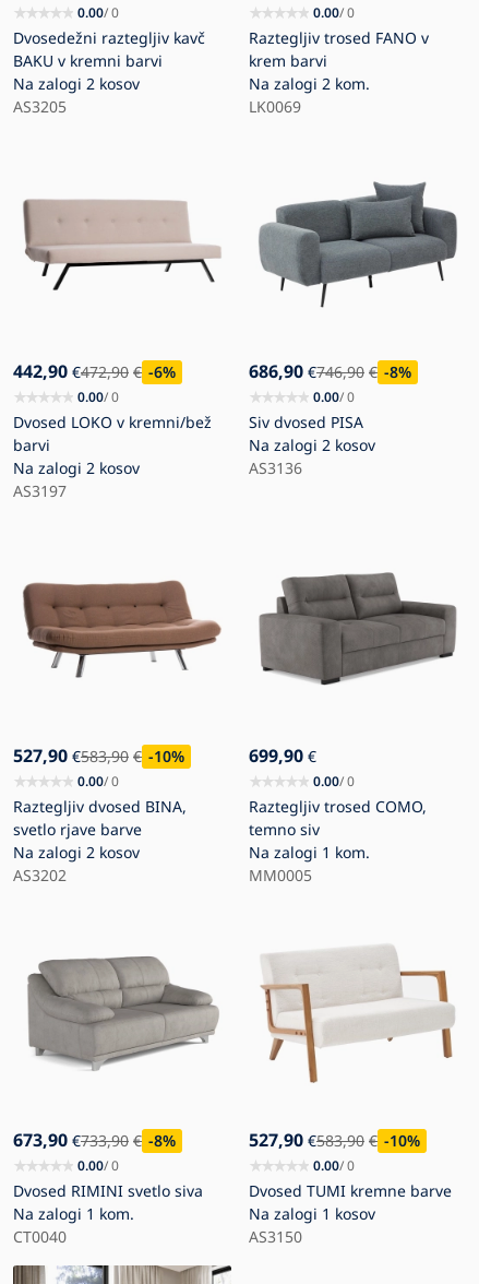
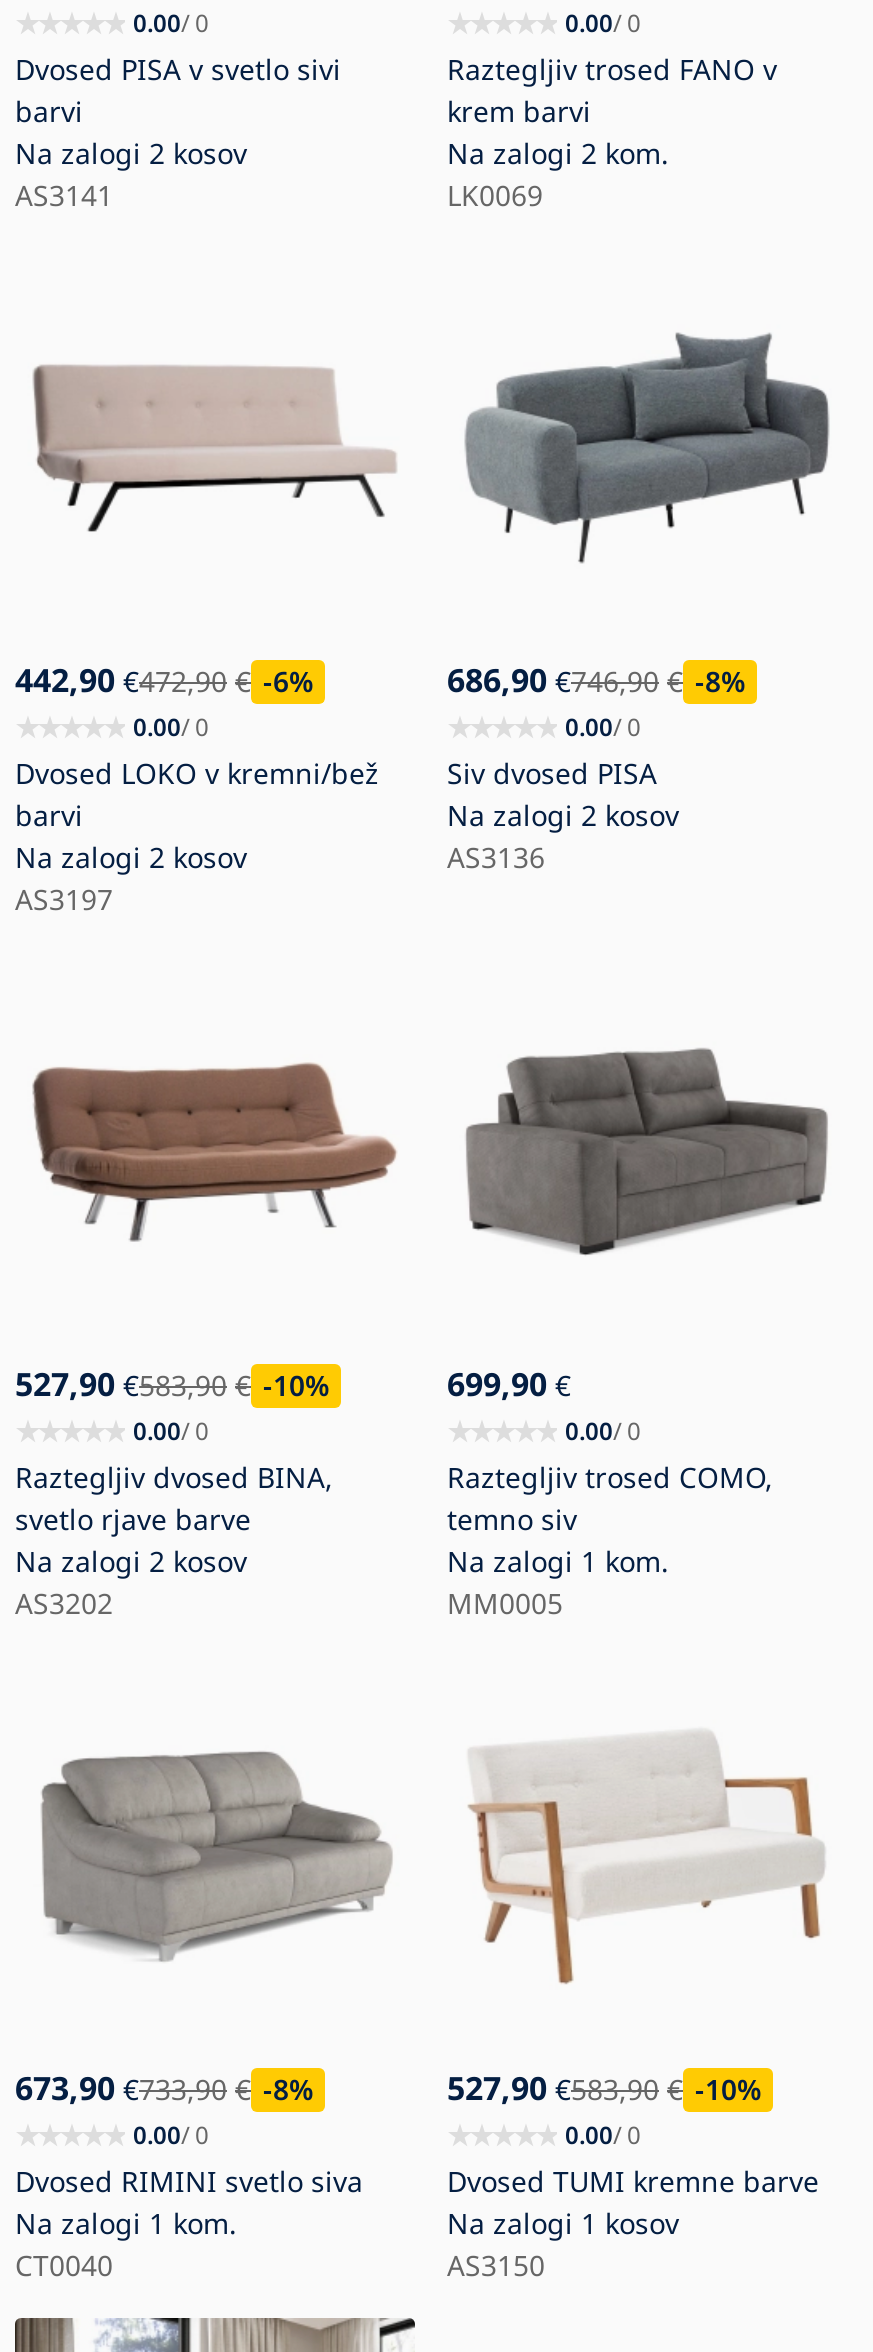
- Dvosedežni raztegljiv kavč
- BAKU v kremni barvi
+ Dvosed PISA v svetlo sivi
+ barvi

- AS3205
+ AS3141
